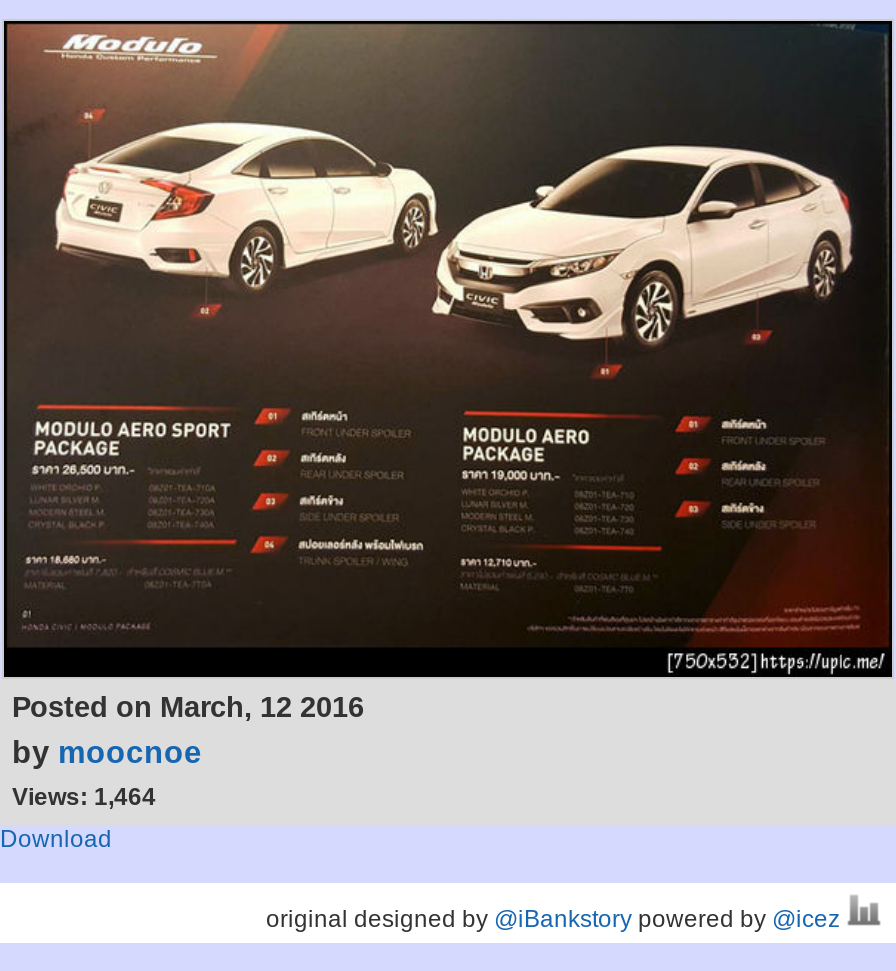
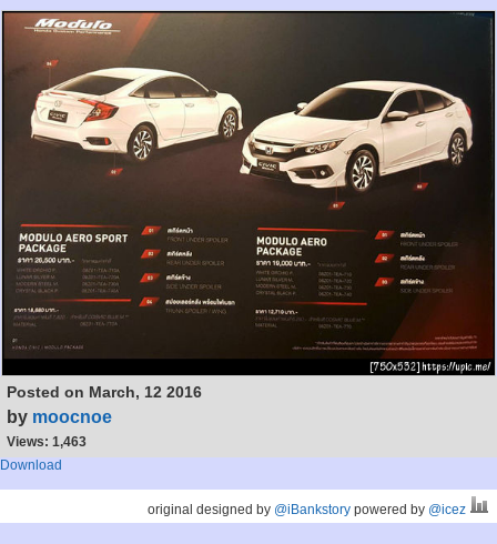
- Views: 1,464
+ Views: 1,463
